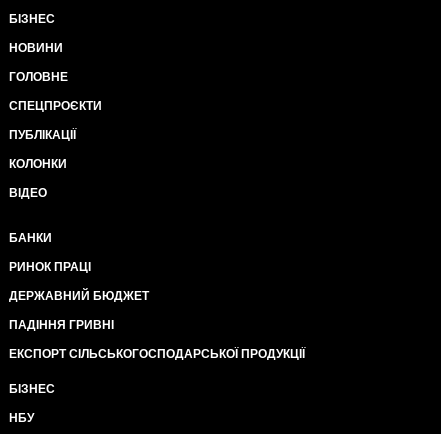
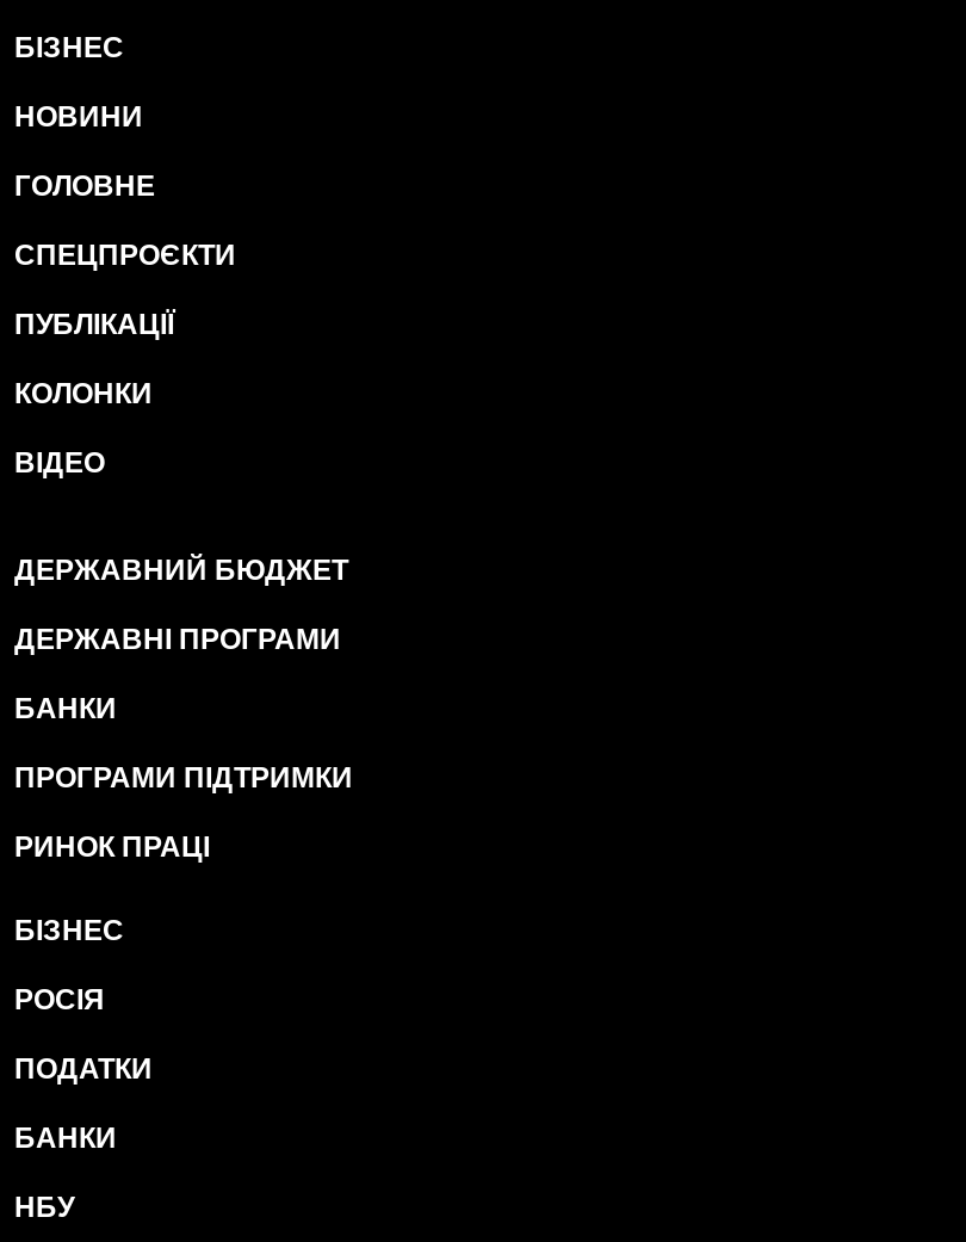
+ ДЕРЖАВНІ ПРОГРАМИ

+ ПРОГРАМИ ПІДТРИМКИ

moved up: ДЕРЖАВНИЙ БЮДЖЕТ

- ПАДІННЯ ГРИВНІ
- ЕКСПОРТ СІЛЬСЬКОГОСПОДАРСЬКОЇ ПРОДУКЦІЇ

+ РОСІЯ
+ ПОДАТКИ
+ БАНКИ
